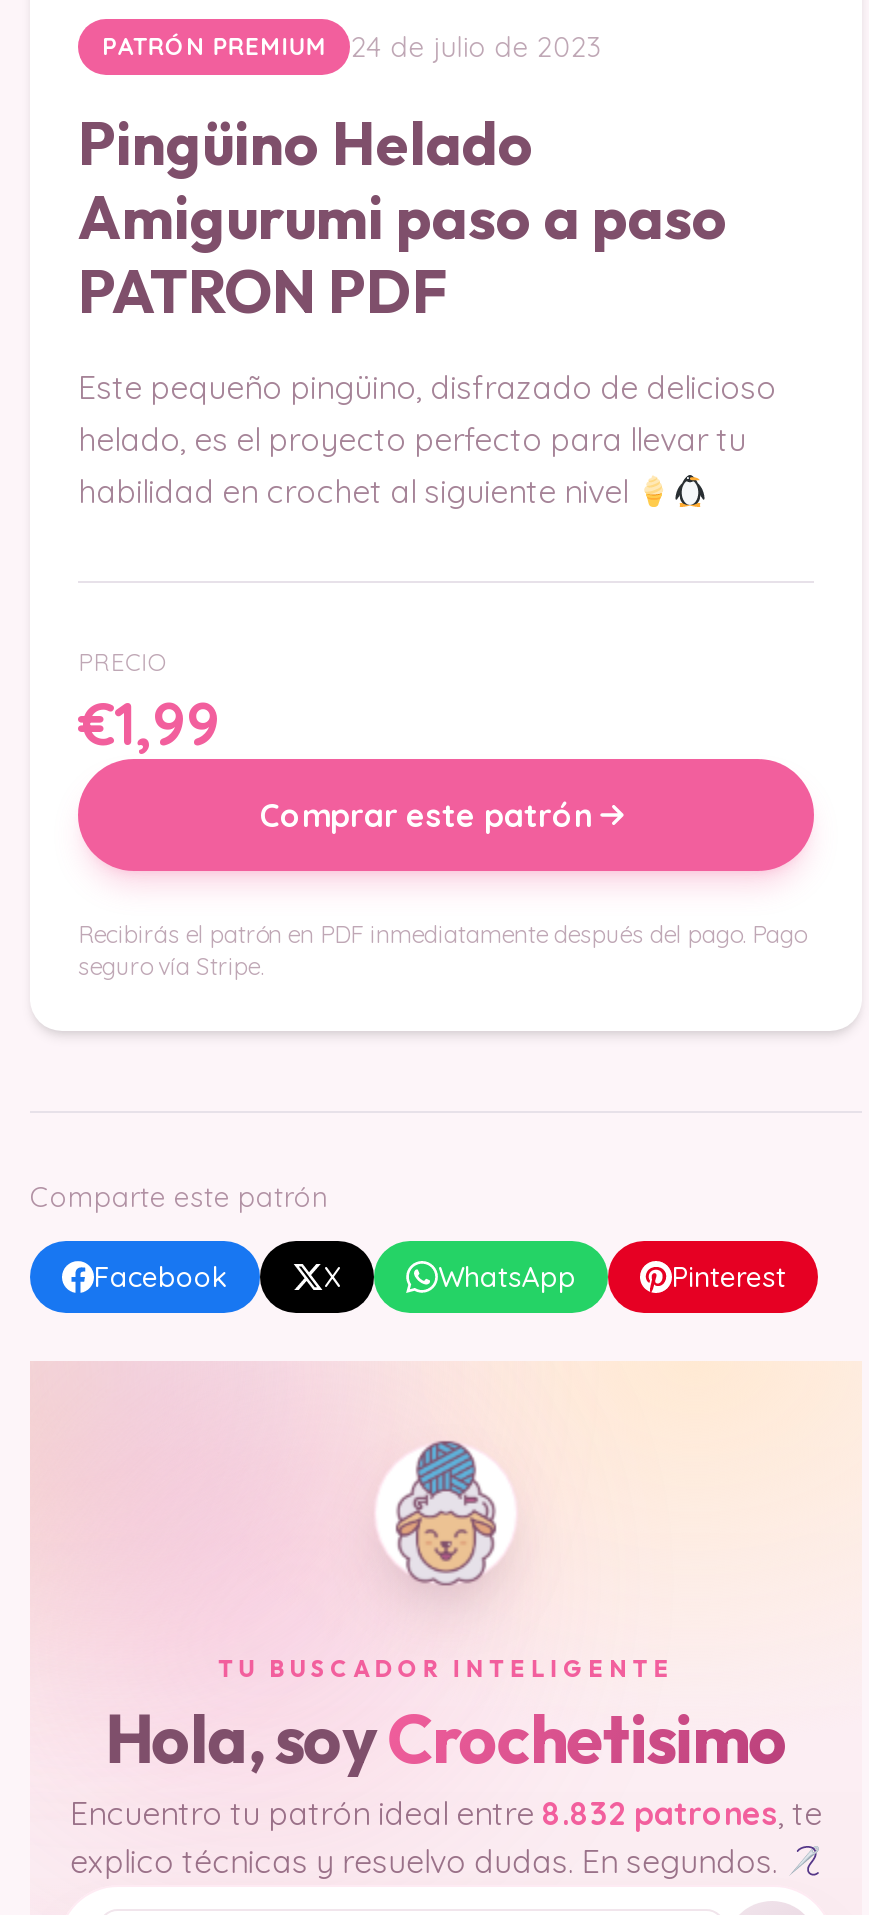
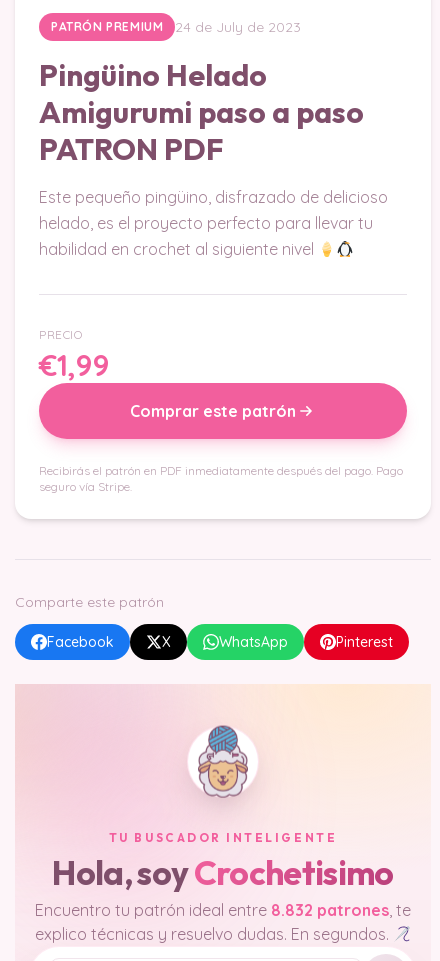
- PATRÓN PREMIUM 24 de julio de 2023
+ PATRÓN PREMIUM 24 de July de 2023
